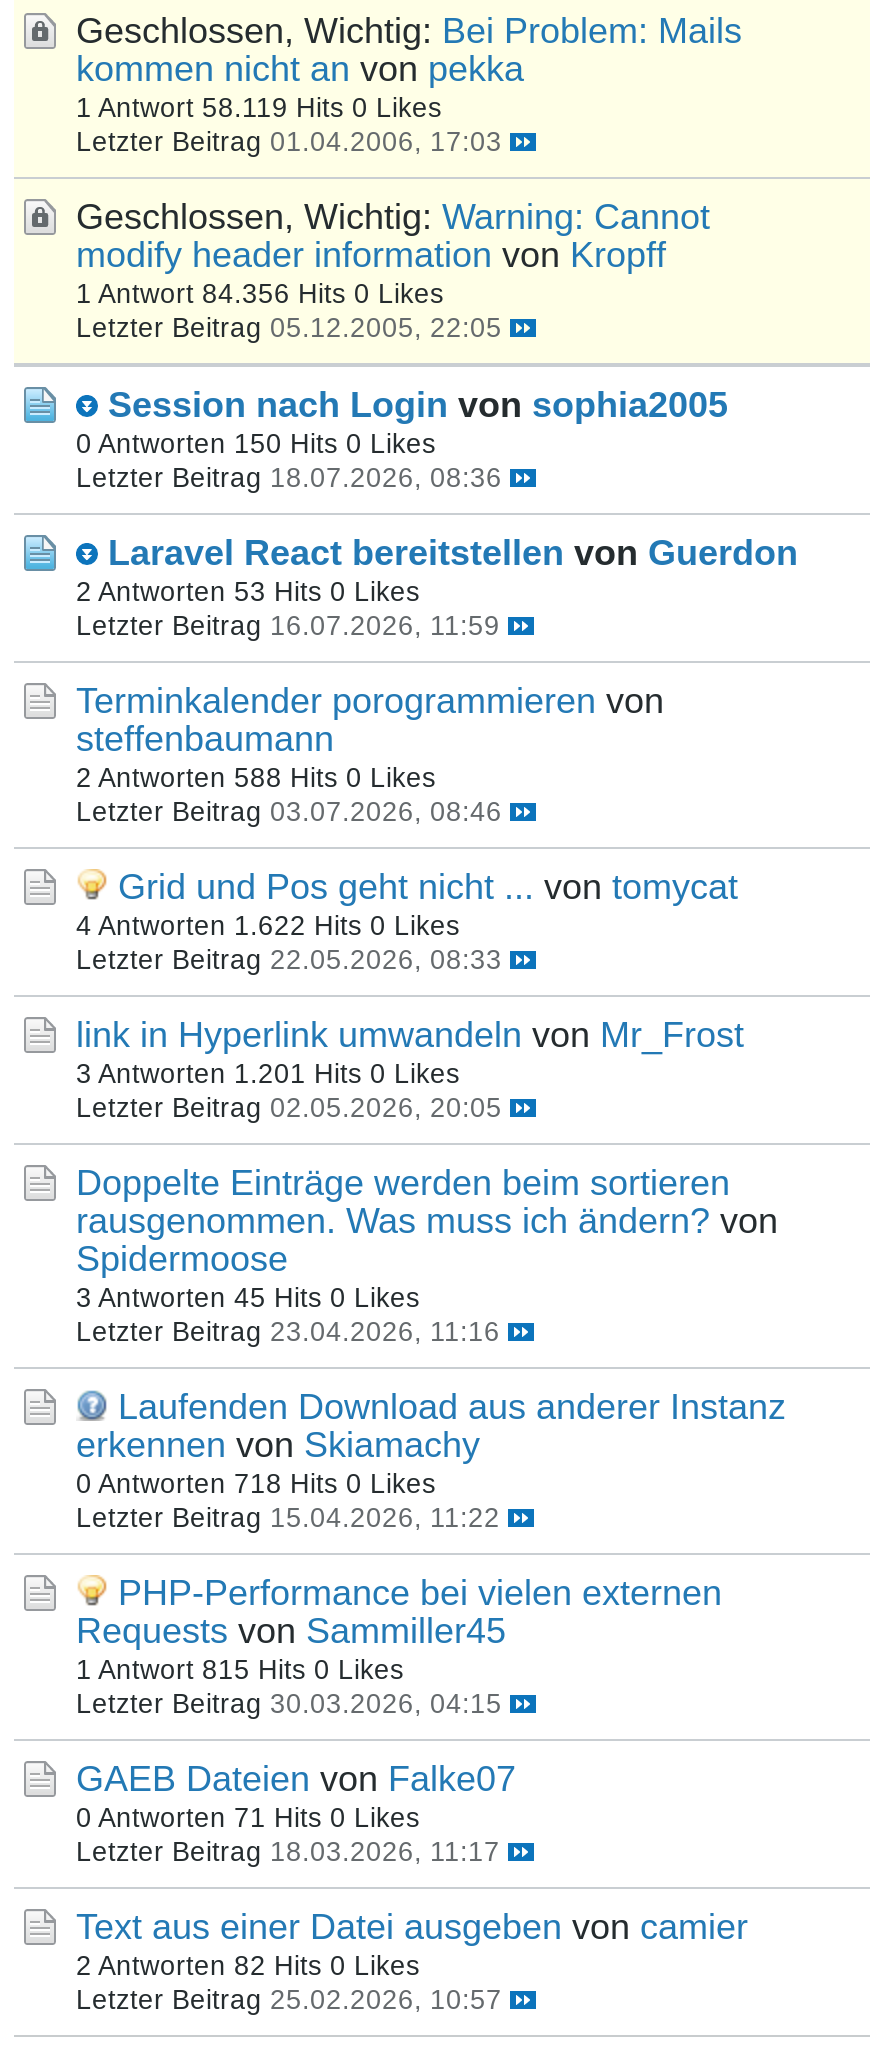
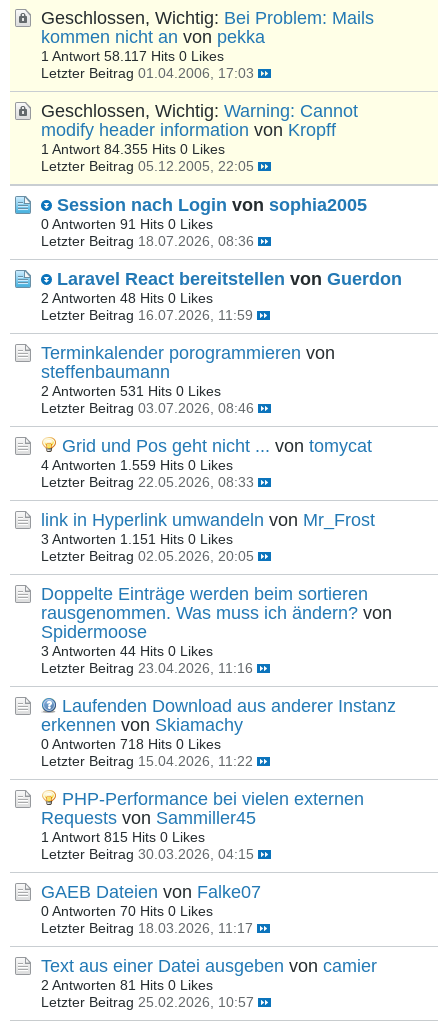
- 1 Antwort 58.119 Hits 0 Likes
+ 1 Antwort 58.117 Hits 0 Likes

- 1 Antwort 84.356 Hits 0 Likes
+ 1 Antwort 84.355 Hits 0 Likes

- 0 Antworten 150 Hits 0 Likes
+ 0 Antworten 91 Hits 0 Likes

- 2 Antworten 53 Hits 0 Likes
+ 2 Antworten 48 Hits 0 Likes

- 2 Antworten 588 Hits 0 Likes
+ 2 Antworten 531 Hits 0 Likes

- 4 Antworten 1.622 Hits 0 Likes
+ 4 Antworten 1.559 Hits 0 Likes

- 3 Antworten 1.201 Hits 0 Likes
+ 3 Antworten 1.151 Hits 0 Likes

- 3 Antworten 45 Hits 0 Likes
+ 3 Antworten 44 Hits 0 Likes

- 0 Antworten 71 Hits 0 Likes
+ 0 Antworten 70 Hits 0 Likes

- 2 Antworten 82 Hits 0 Likes
+ 2 Antworten 81 Hits 0 Likes
